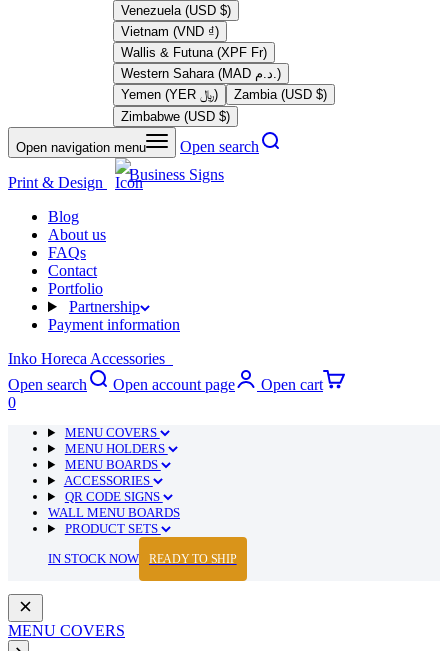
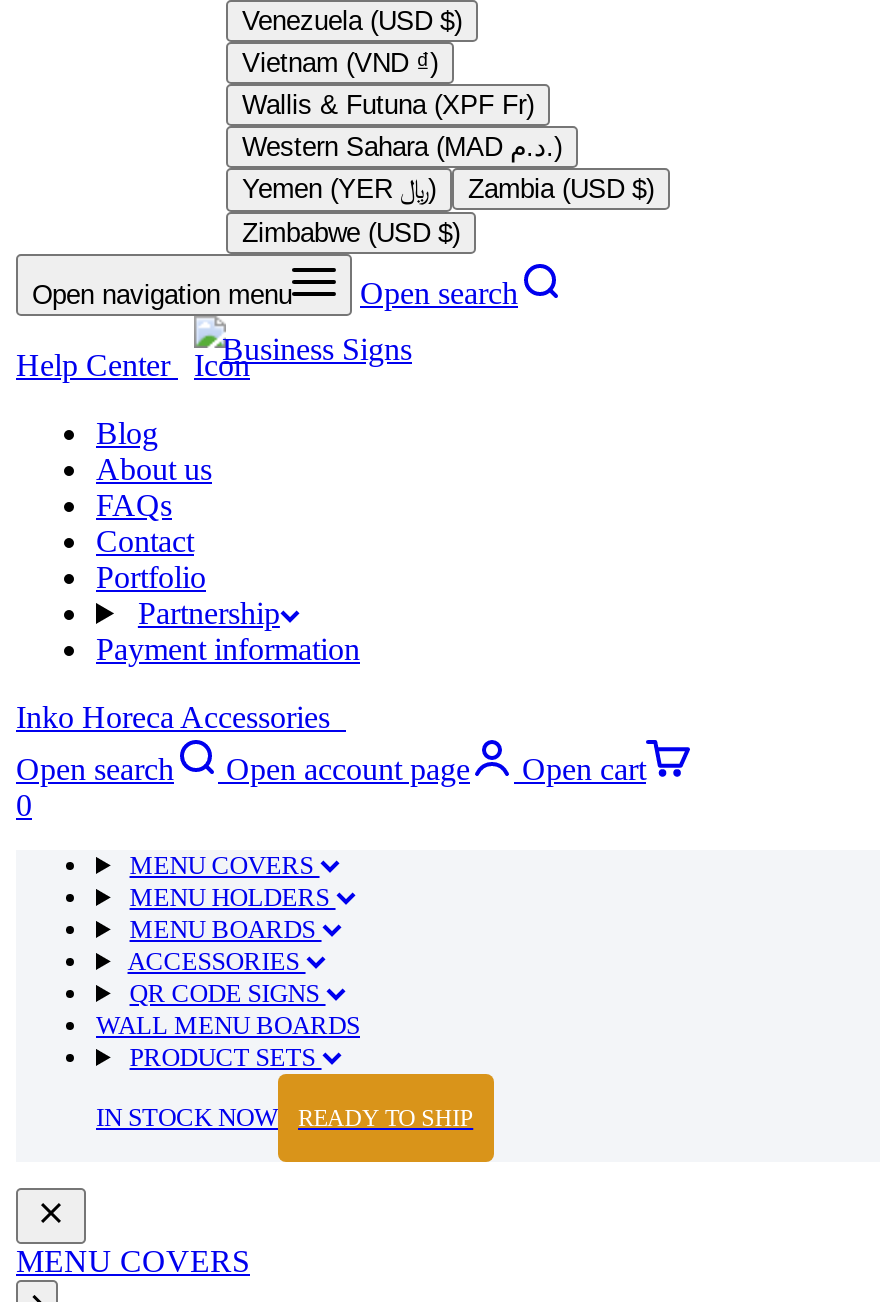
- Print & Design
+ Help Center
